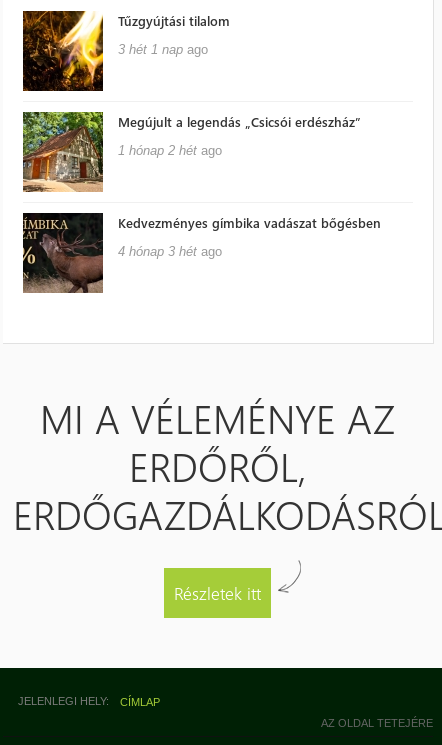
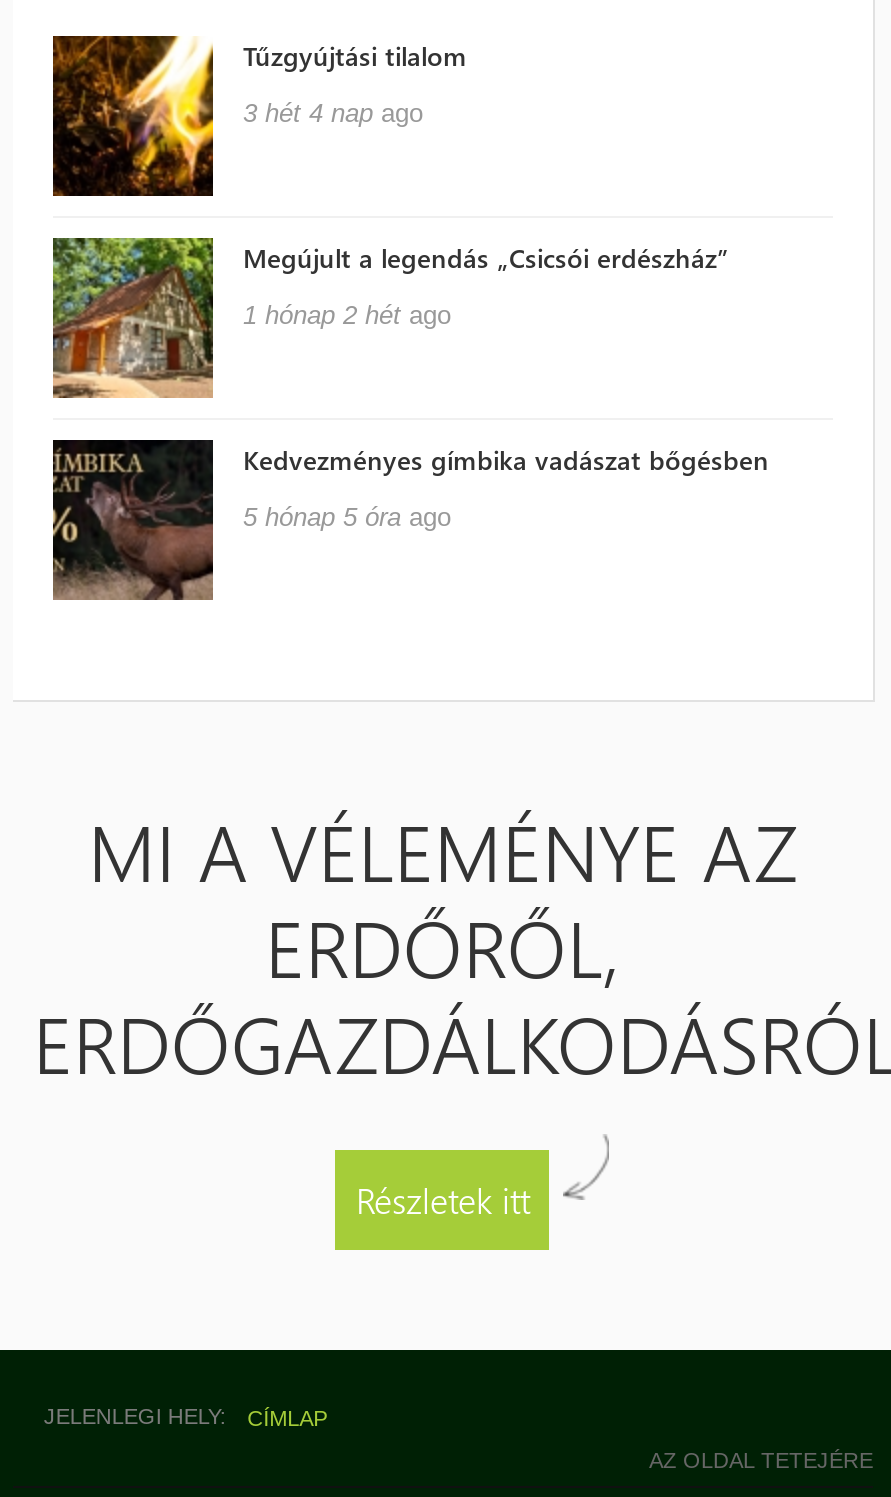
- 3 hét 1 nap ago
+ 3 hét 4 nap ago

- 4 hónap 3 hét ago
+ 5 hónap 5 óra ago
